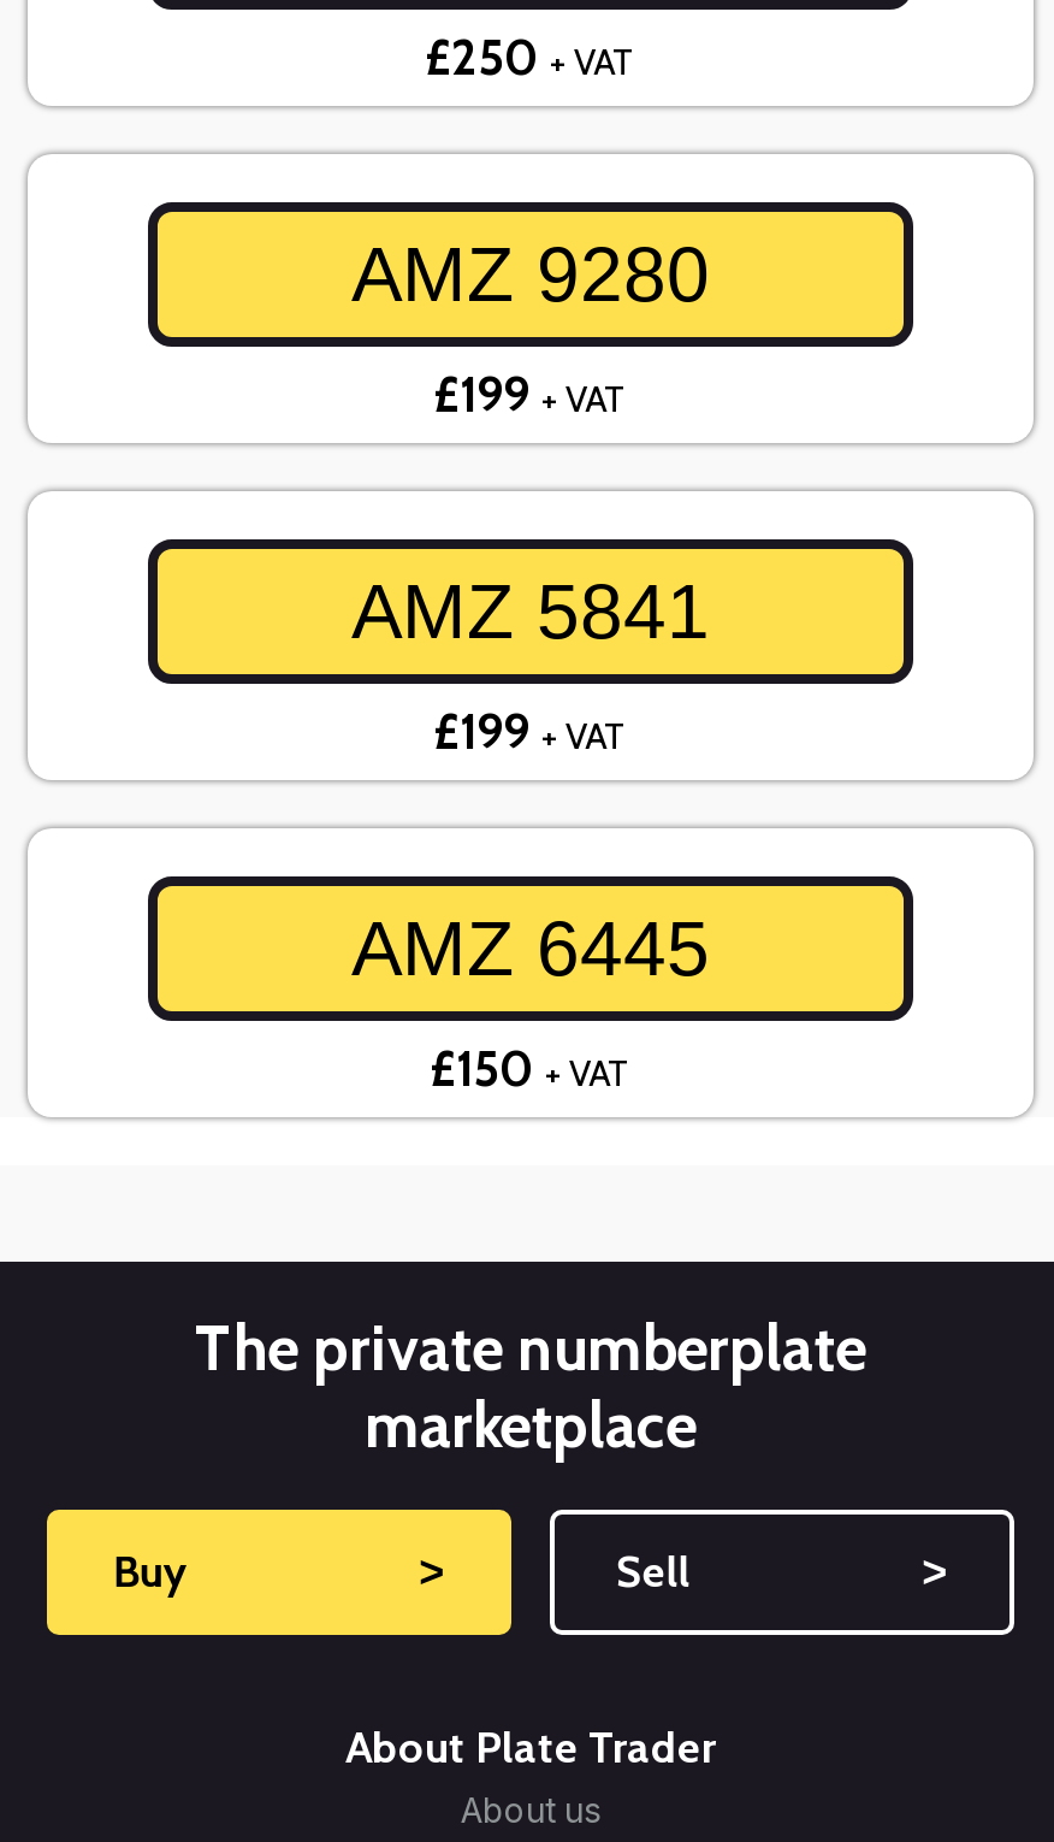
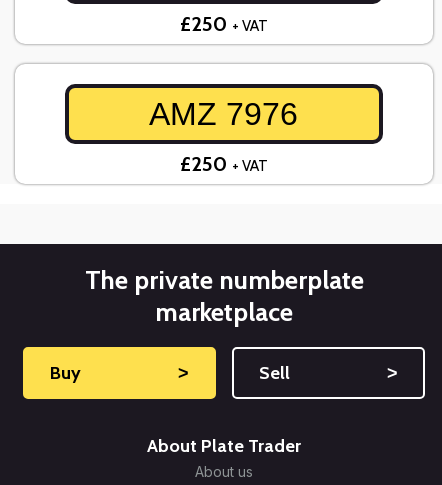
- AMZ 9280
- £199 + VAT
- AMZ 5841
- £199 + VAT
- AMZ 6445
- £150 + VAT
+ AMZ 7976
+ £250 + VAT
